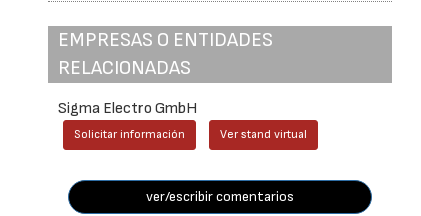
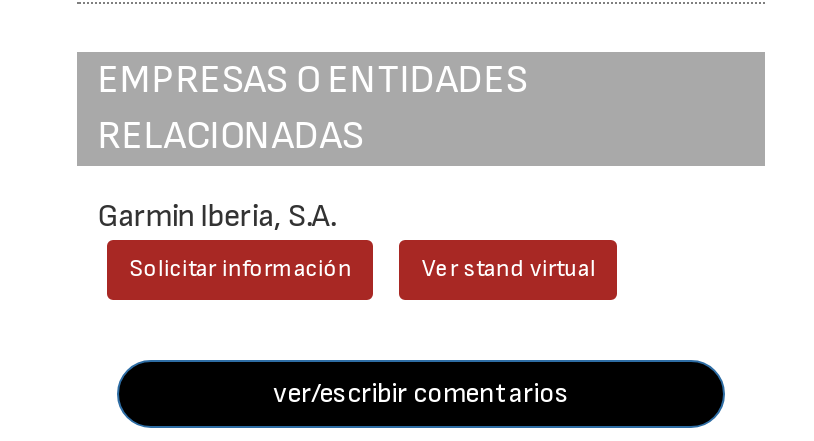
- Sigma Electro GmbH
+ Garmin Iberia, S.A.
